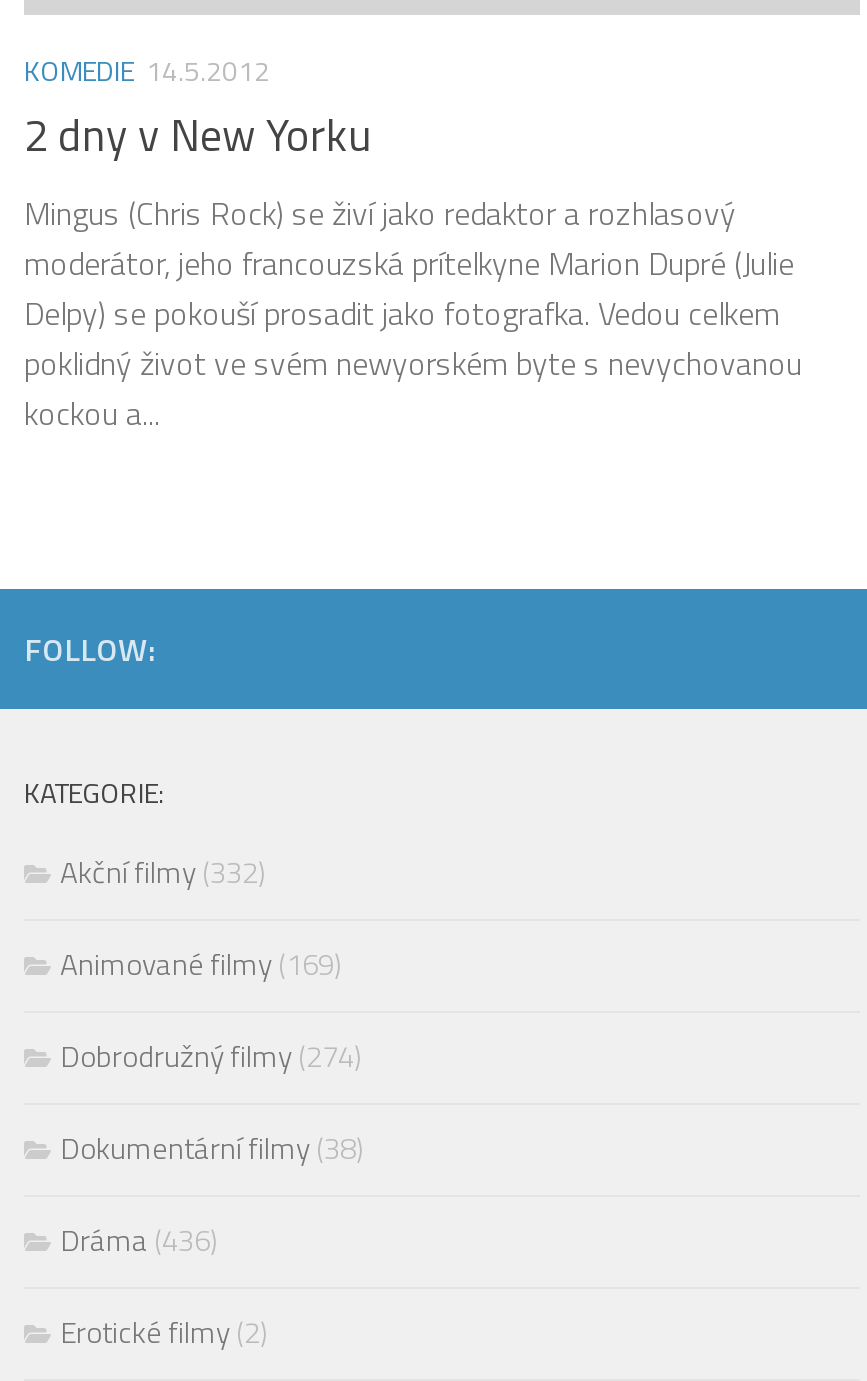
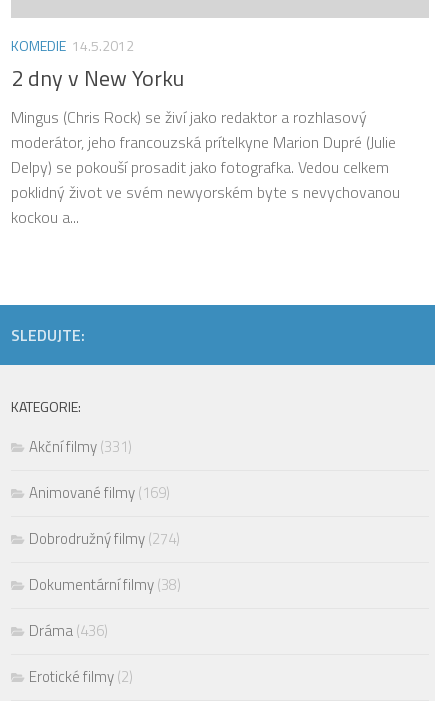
- FOLLOW:
+ SLEDUJTE:

- Akční filmy (332)
+ Akční filmy (331)
